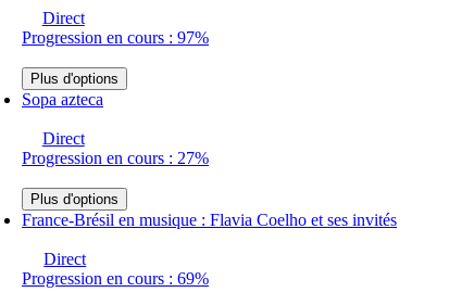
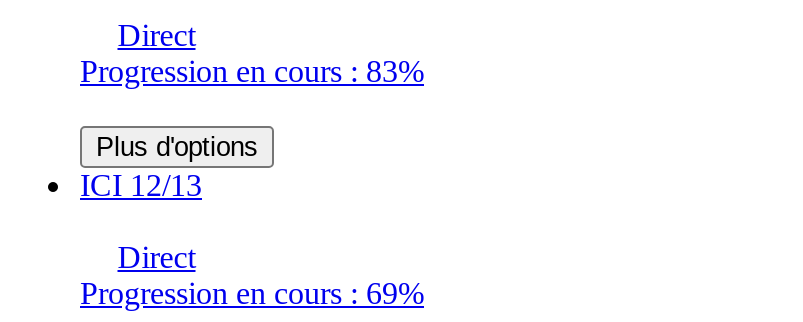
- Progression en cours : 97%
+ Progression en cours : 83%

- Sopa azteca
- Direct
- Progression en cours : 27%
- Plus d'options
- France-Brésil en musique : Flavia Coelho et ses invités
+ ICI 12/13
